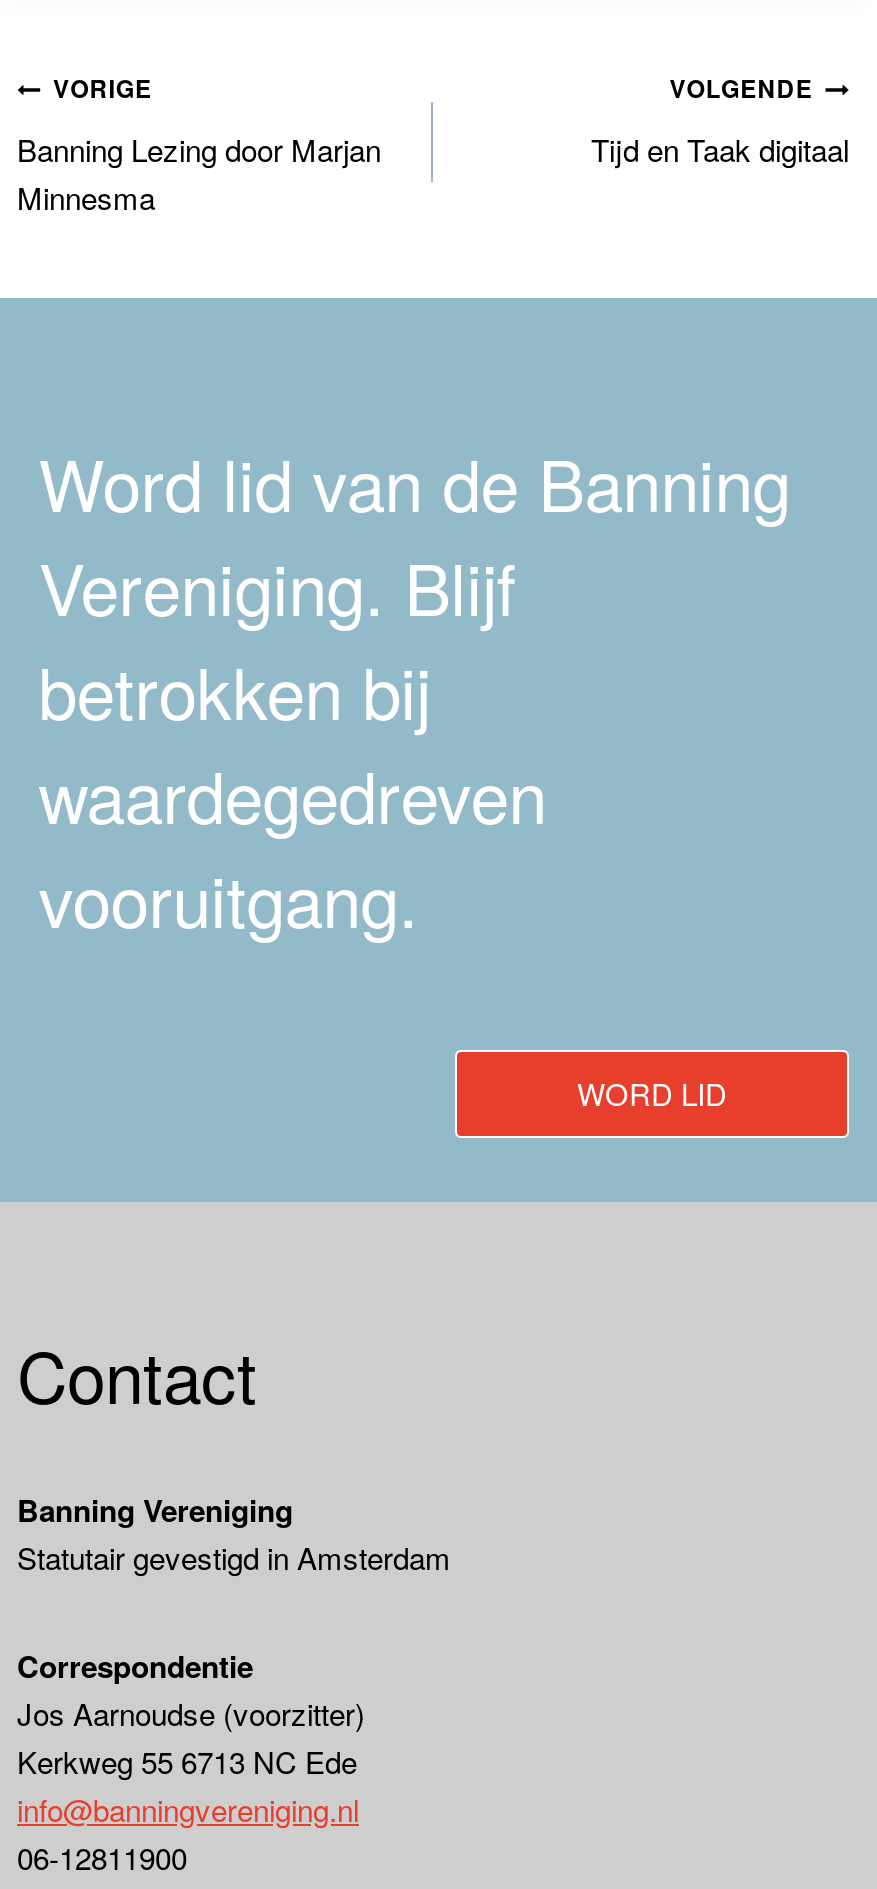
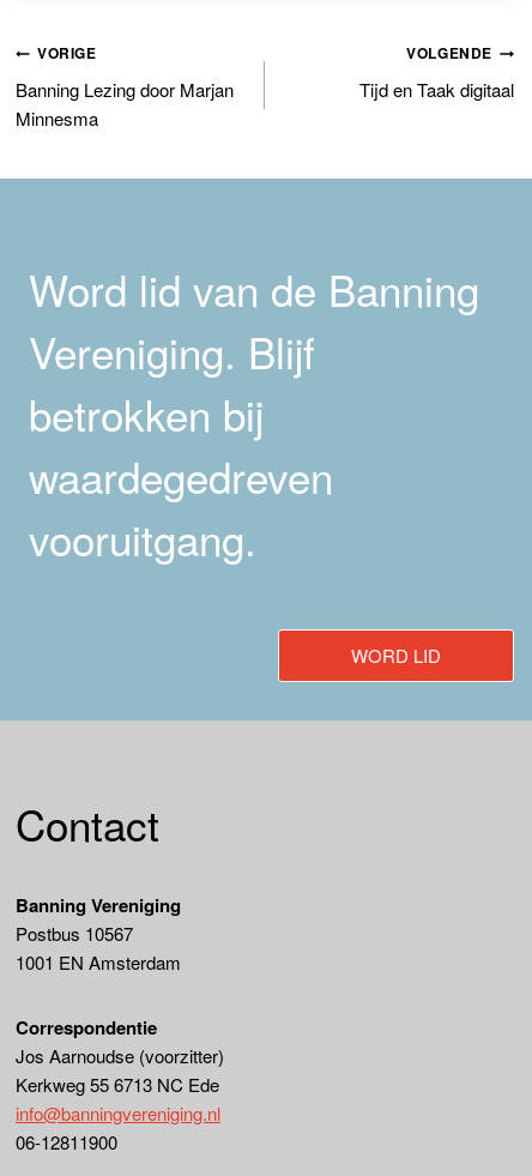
- Statutair gevestigd in Amsterdam
+ Postbus 10567
+ 1001 EN Amsterdam
